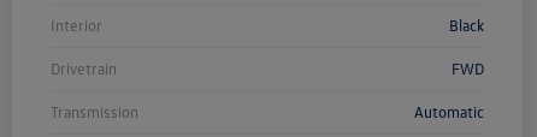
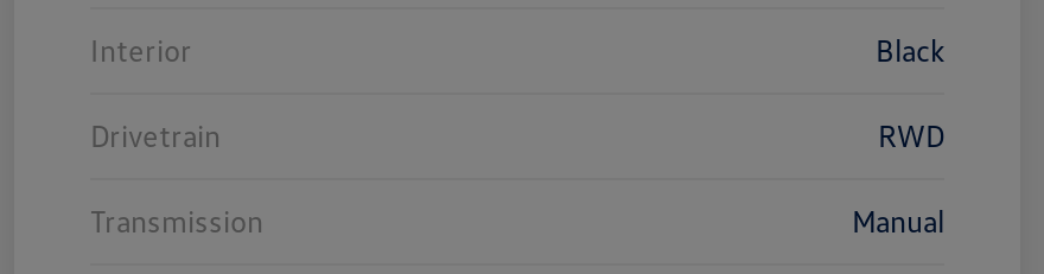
- FWD
+ RWD

- Automatic
+ Manual
